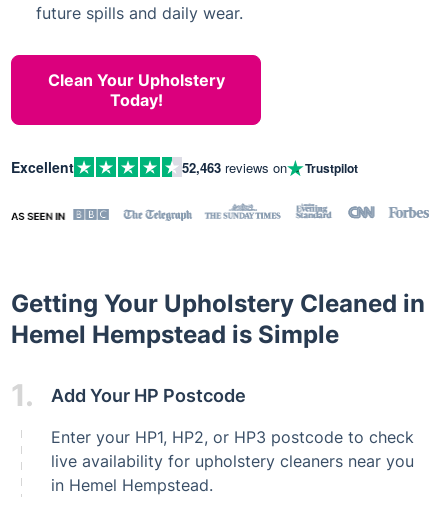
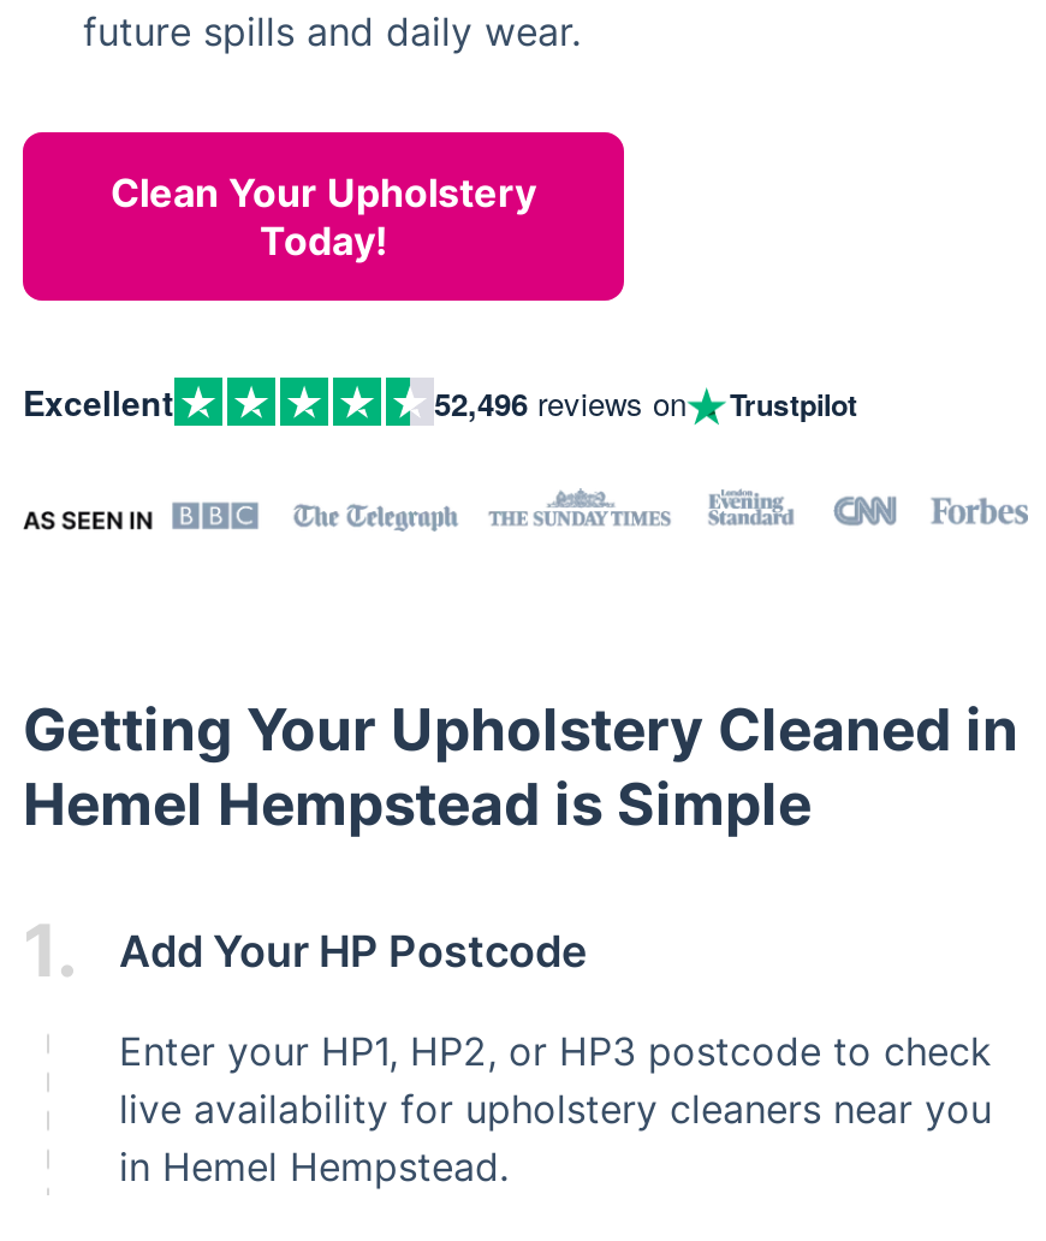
- 52,463 reviews on Trustpilot
+ 52,496 reviews on Trustpilot
